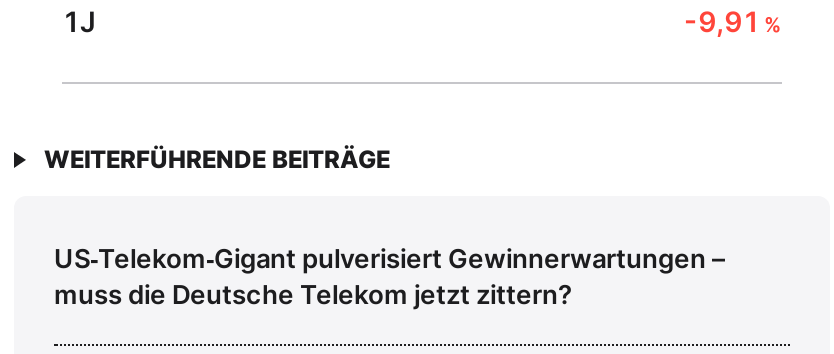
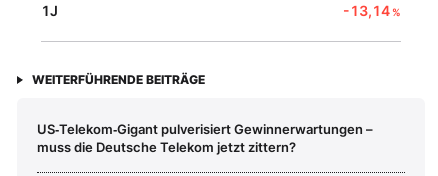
- -9,91%
+ -13,14%
